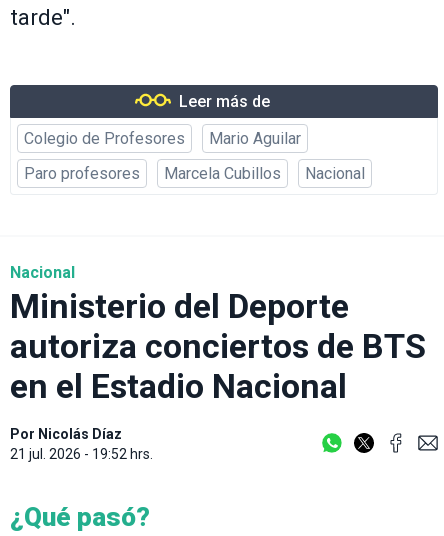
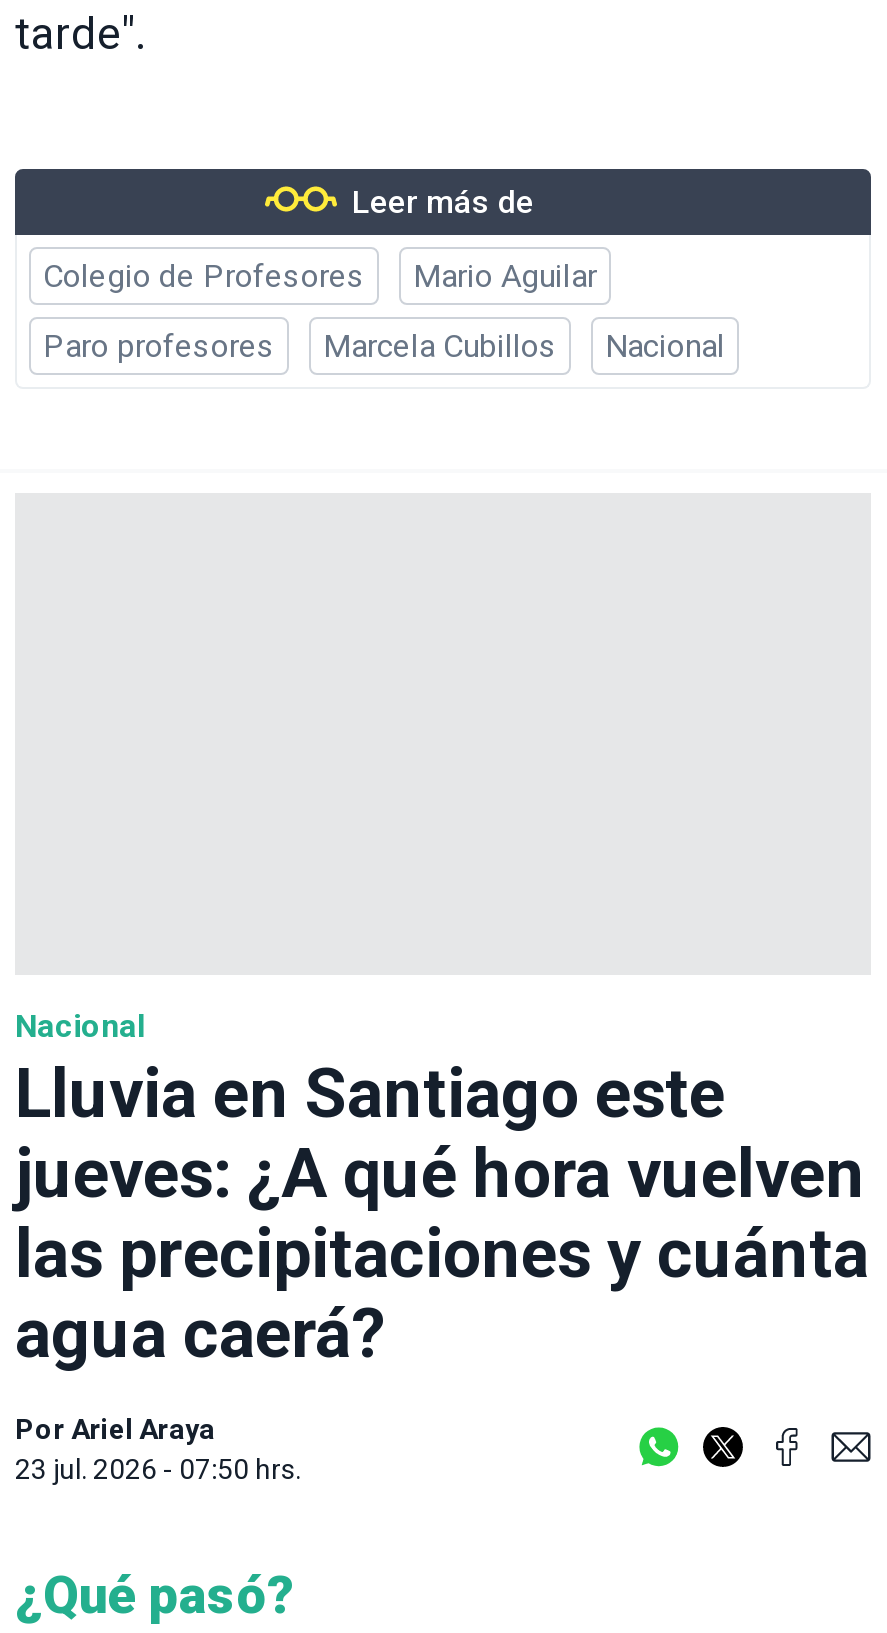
- Ministerio del Deporte
- autoriza conciertos de BTS
- en el Estadio Nacional
+ Lluvia en Santiago este
+ jueves: ¿A qué hora vuelven
+ las precipitaciones y cuánta
+ agua caerá?

- Por Nicolás Díaz
- 21 jul. 2026 - 19:52 hrs.
+ Por Ariel Araya
+ 23 jul. 2026 - 07:50 hrs.
